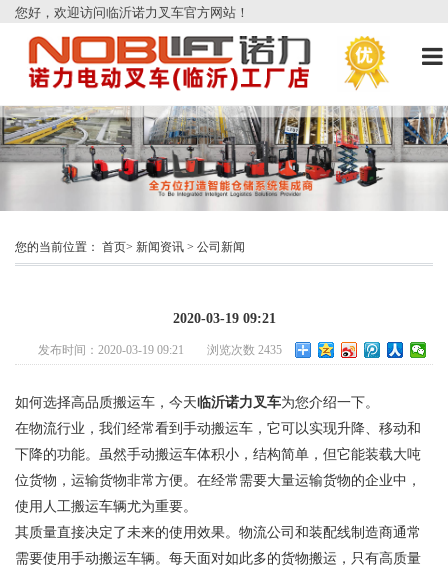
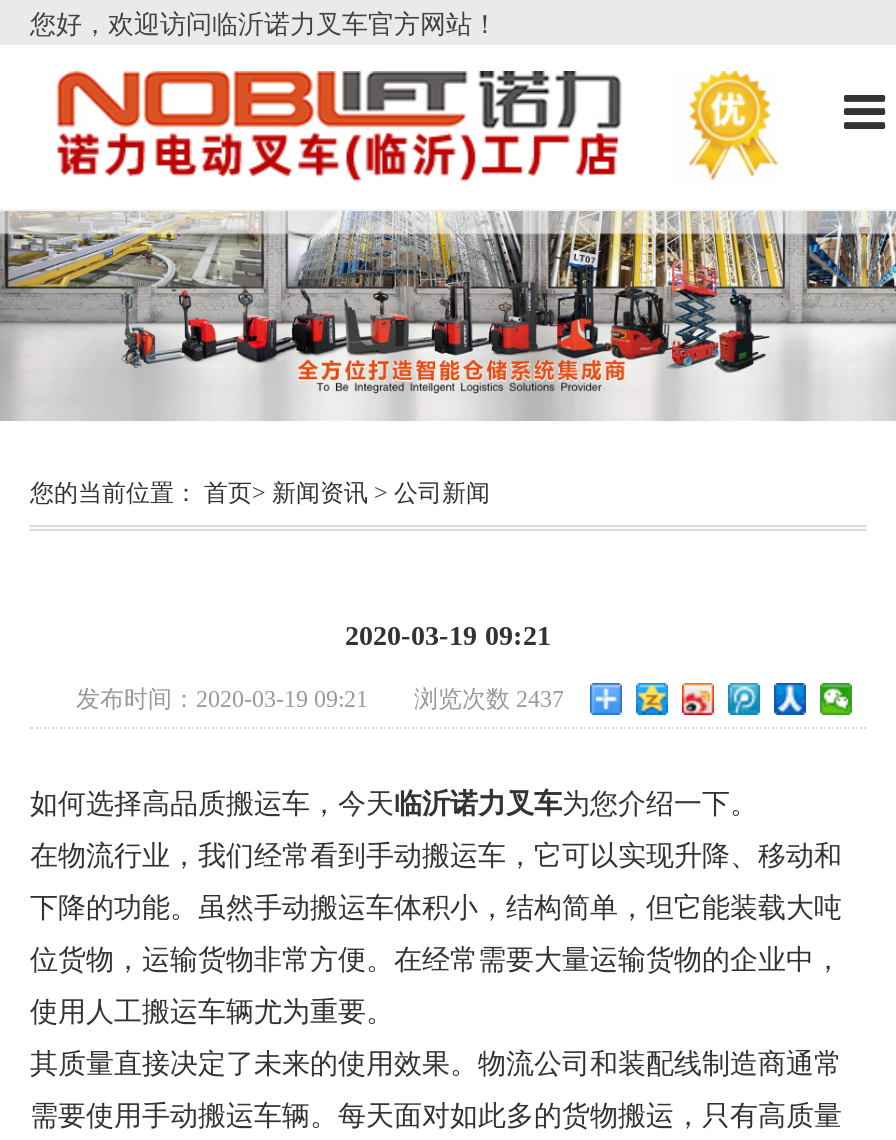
- 发布时间：2020-03-19 09:21 浏览次数 2435
+ 发布时间：2020-03-19 09:21 浏览次数 2437
